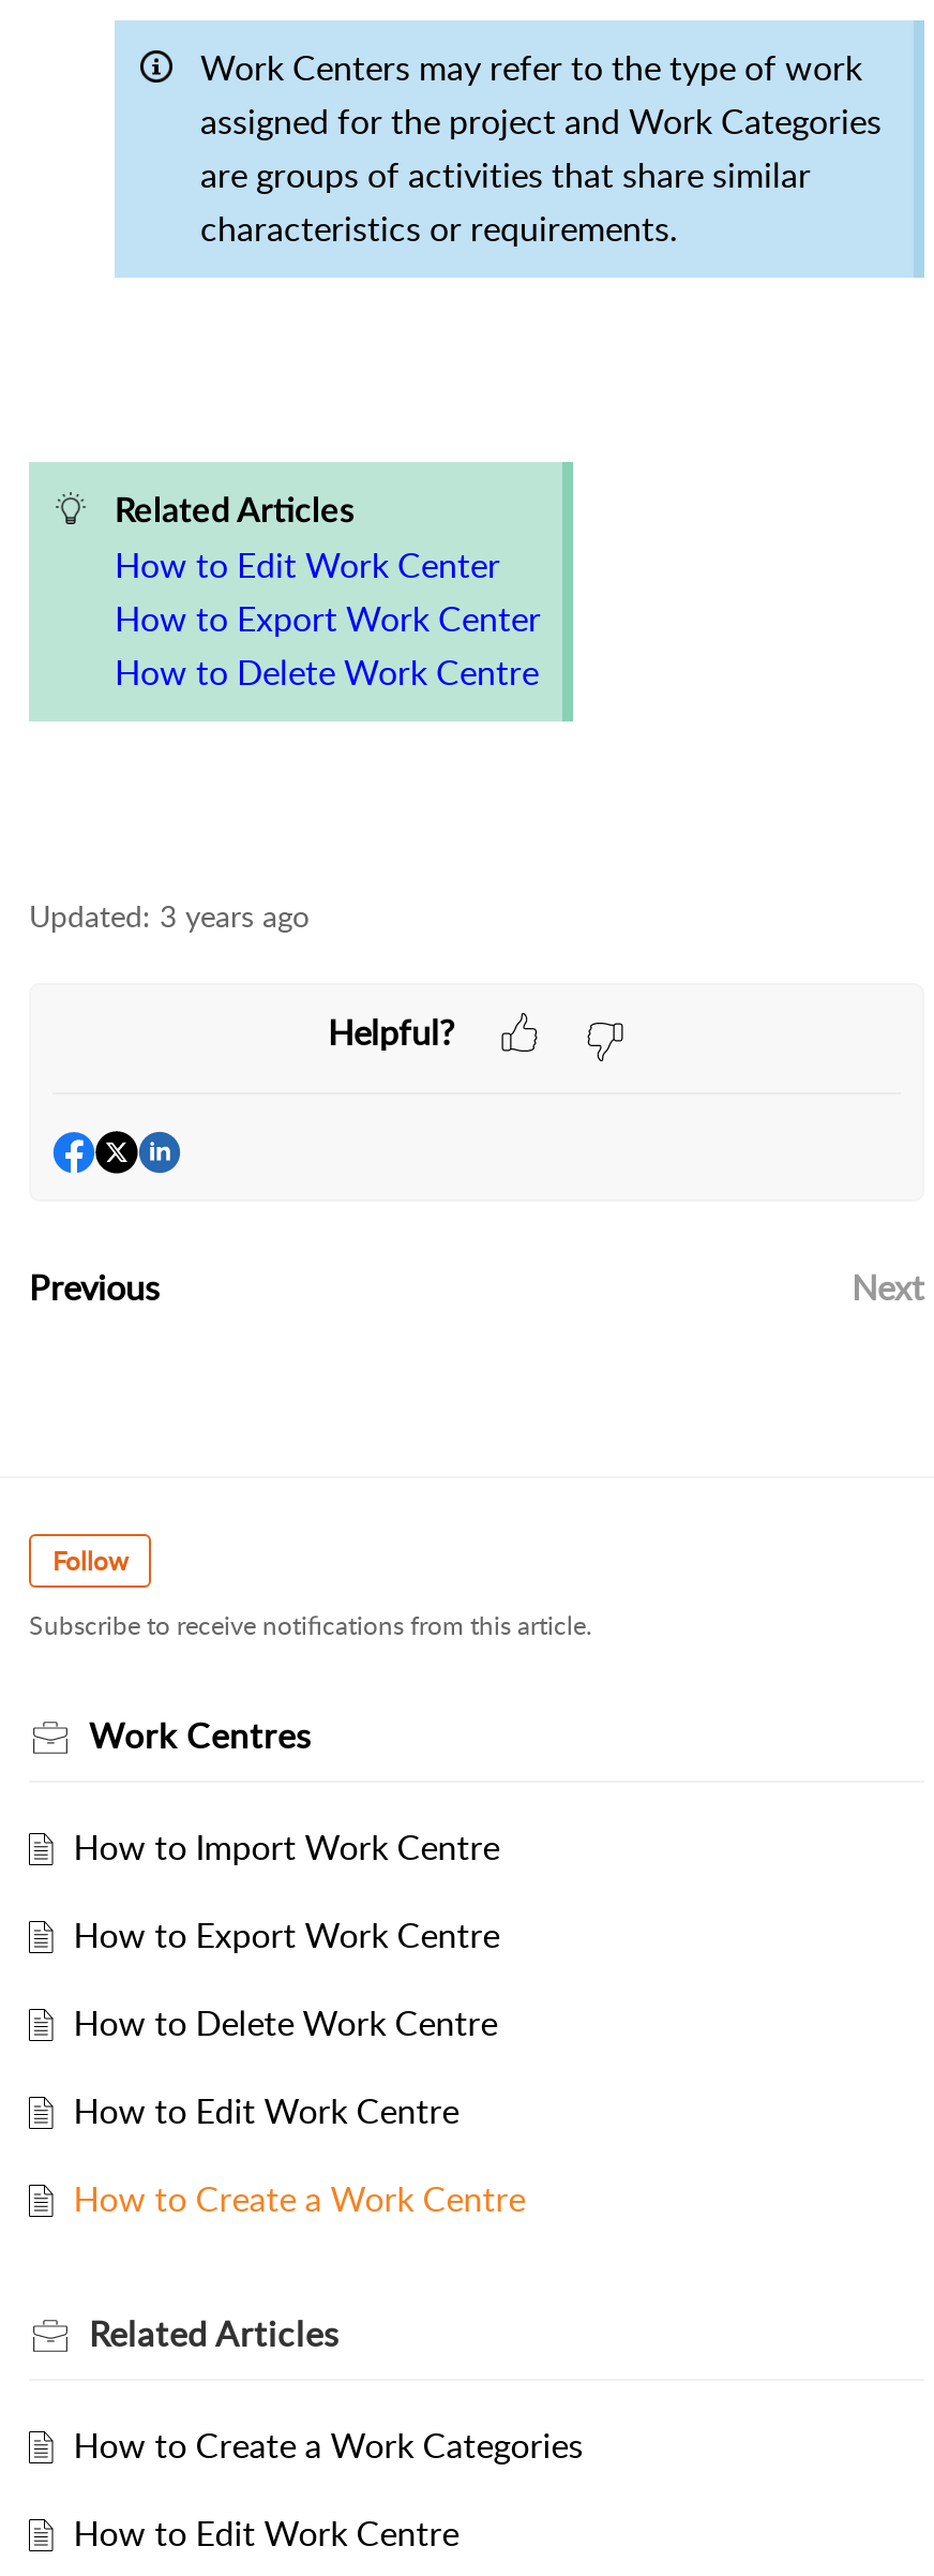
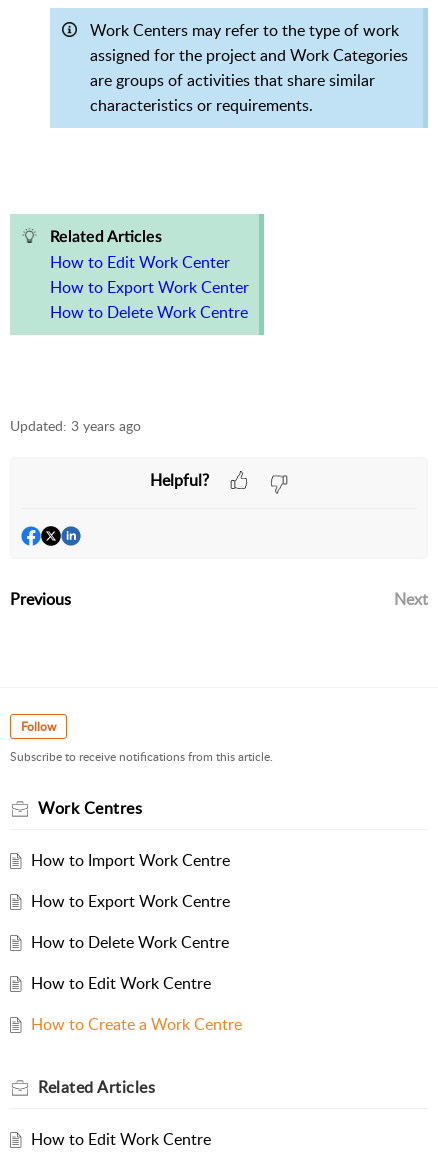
- How to Create a Work Categories
